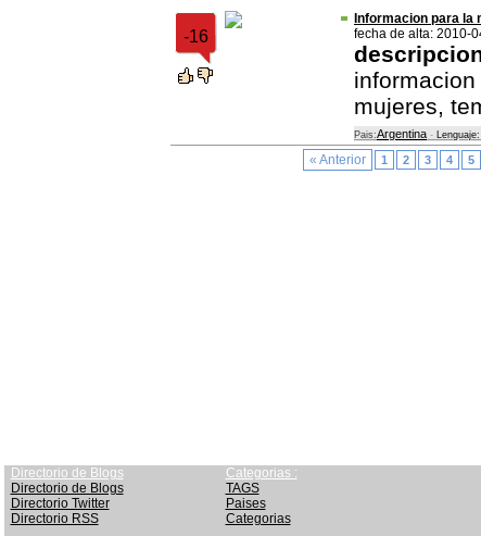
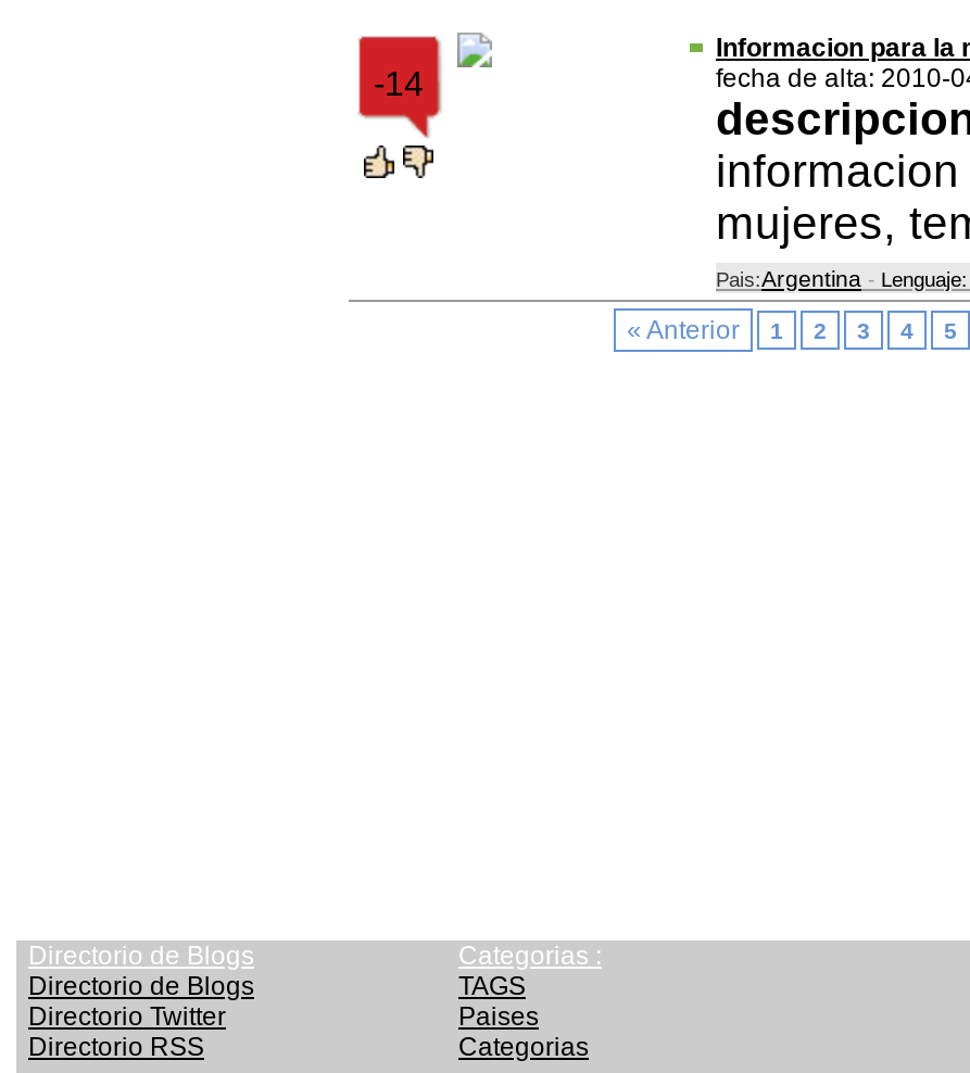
- -16
+ -14
